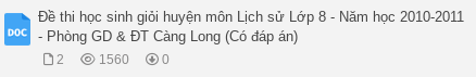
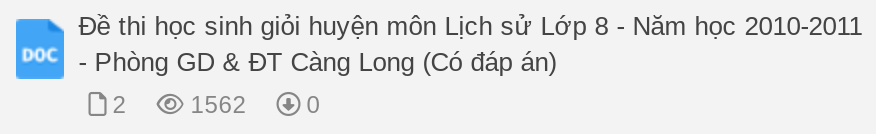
- 1560
+ 1562
